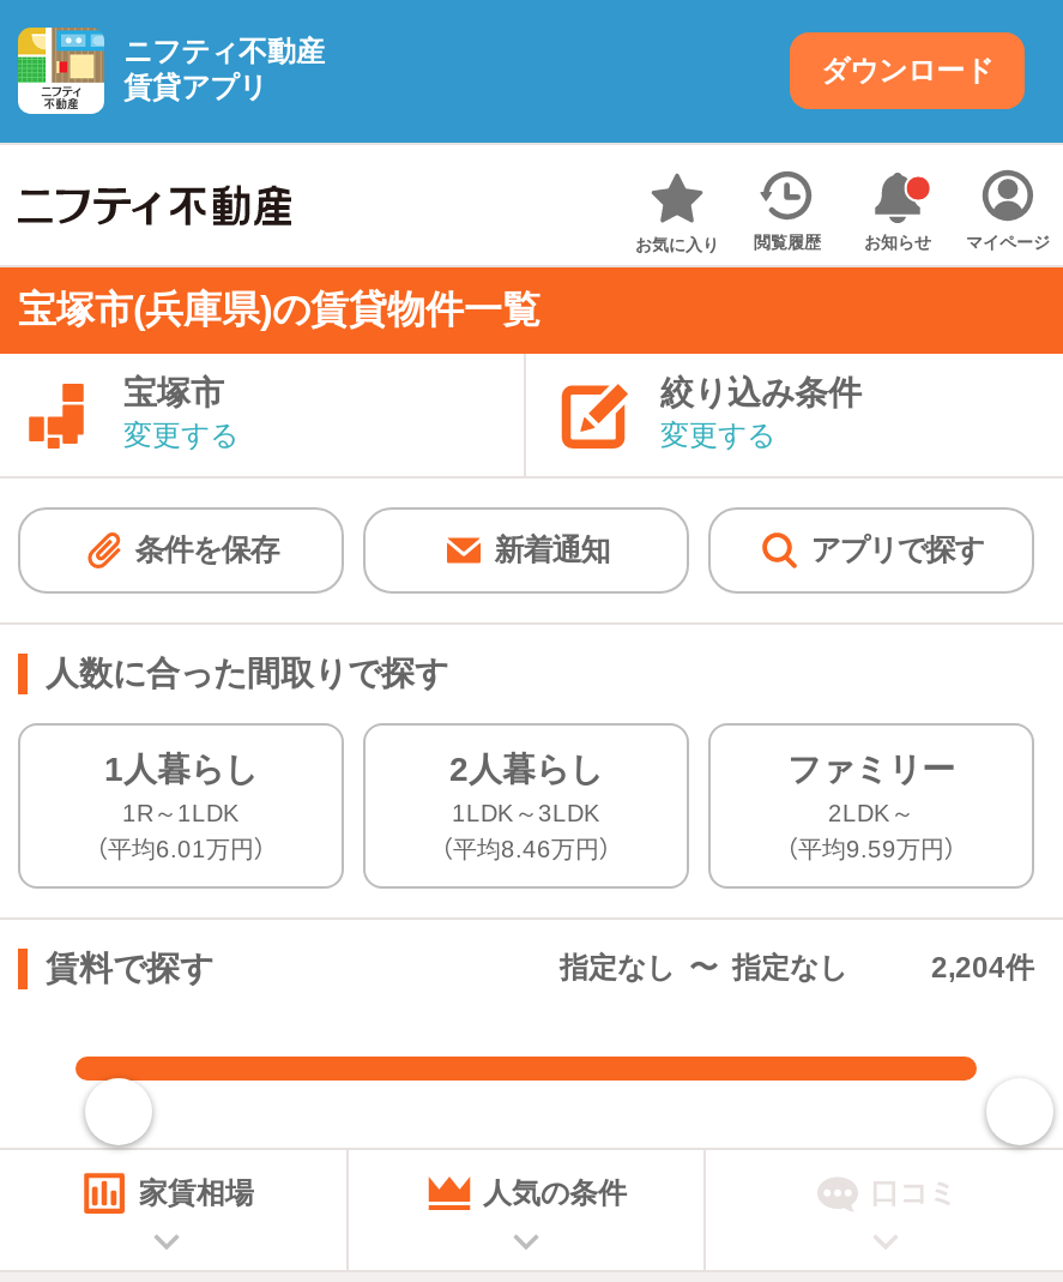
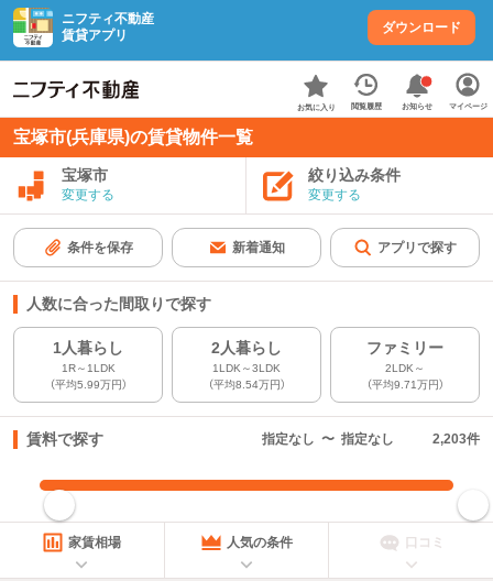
- （平均6.01万円）
+ （平均5.99万円）

- （平均8.46万円）
+ （平均8.54万円）

- （平均9.59万円）
+ （平均9.71万円）

- 2,204件
+ 2,203件
